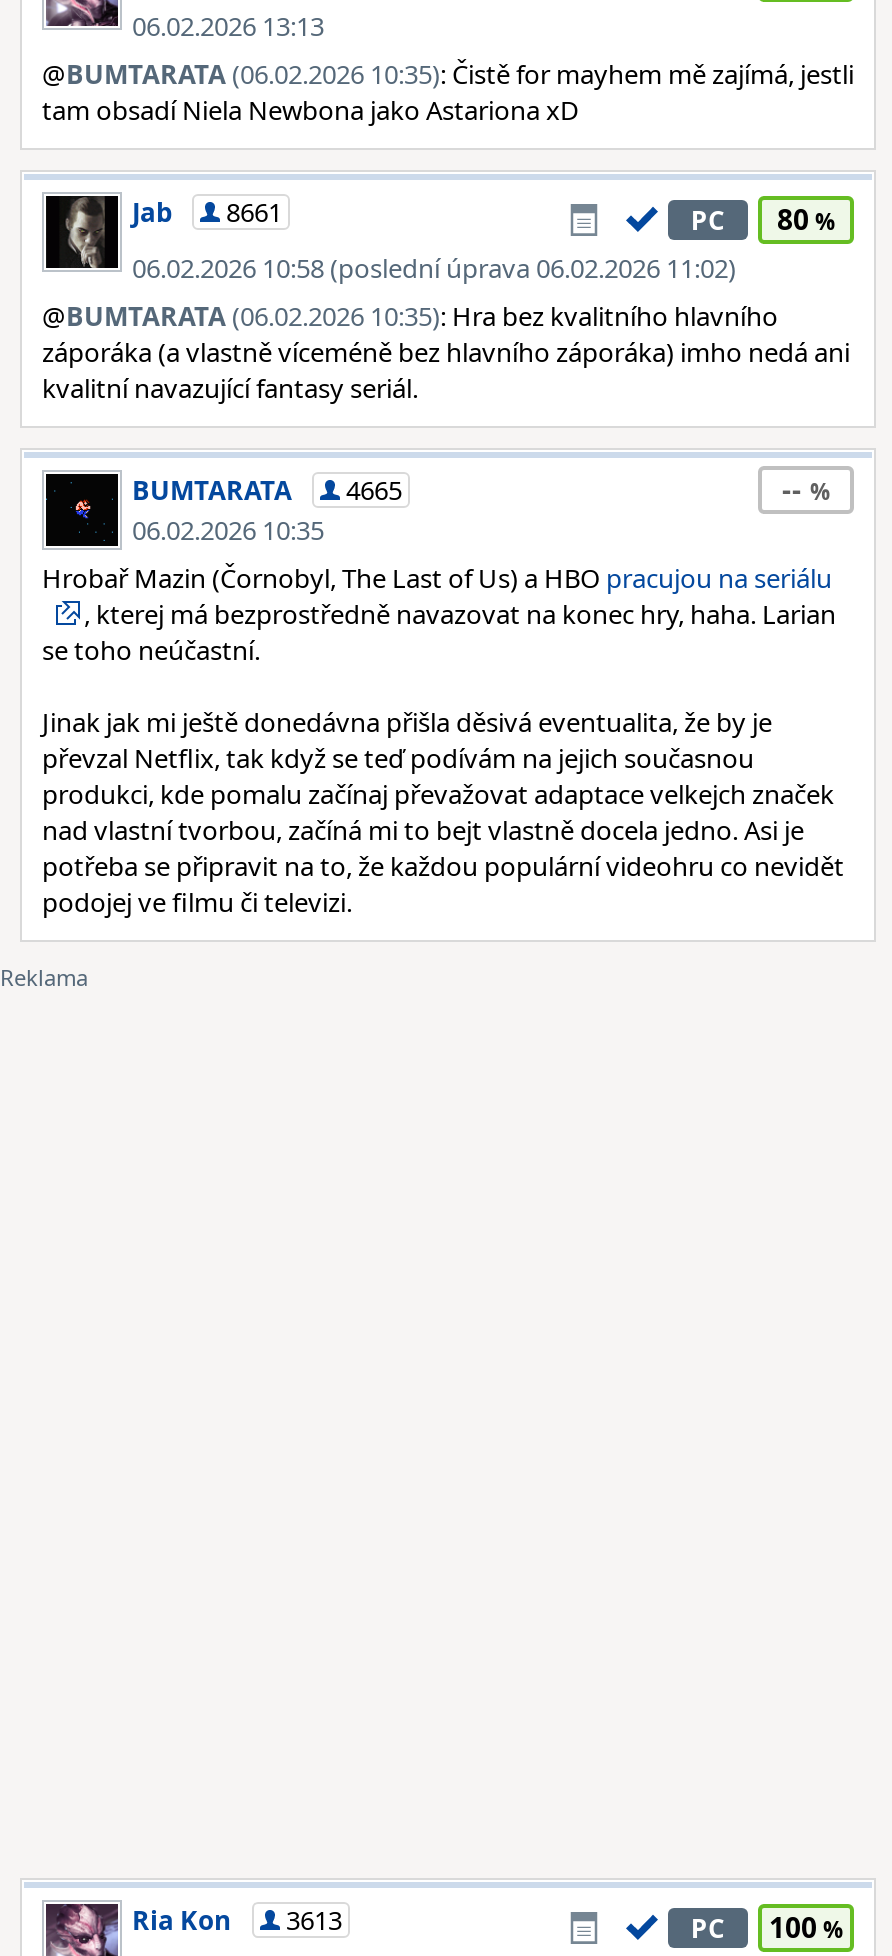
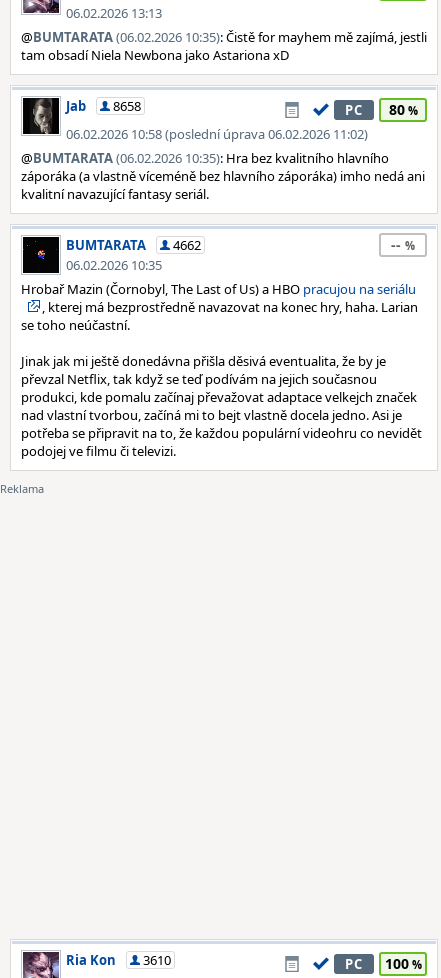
- Jab 8661
+ Jab 8658

- BUMTARATA 4665
+ BUMTARATA 4662

- Ria Kon 3613
+ Ria Kon 3610
